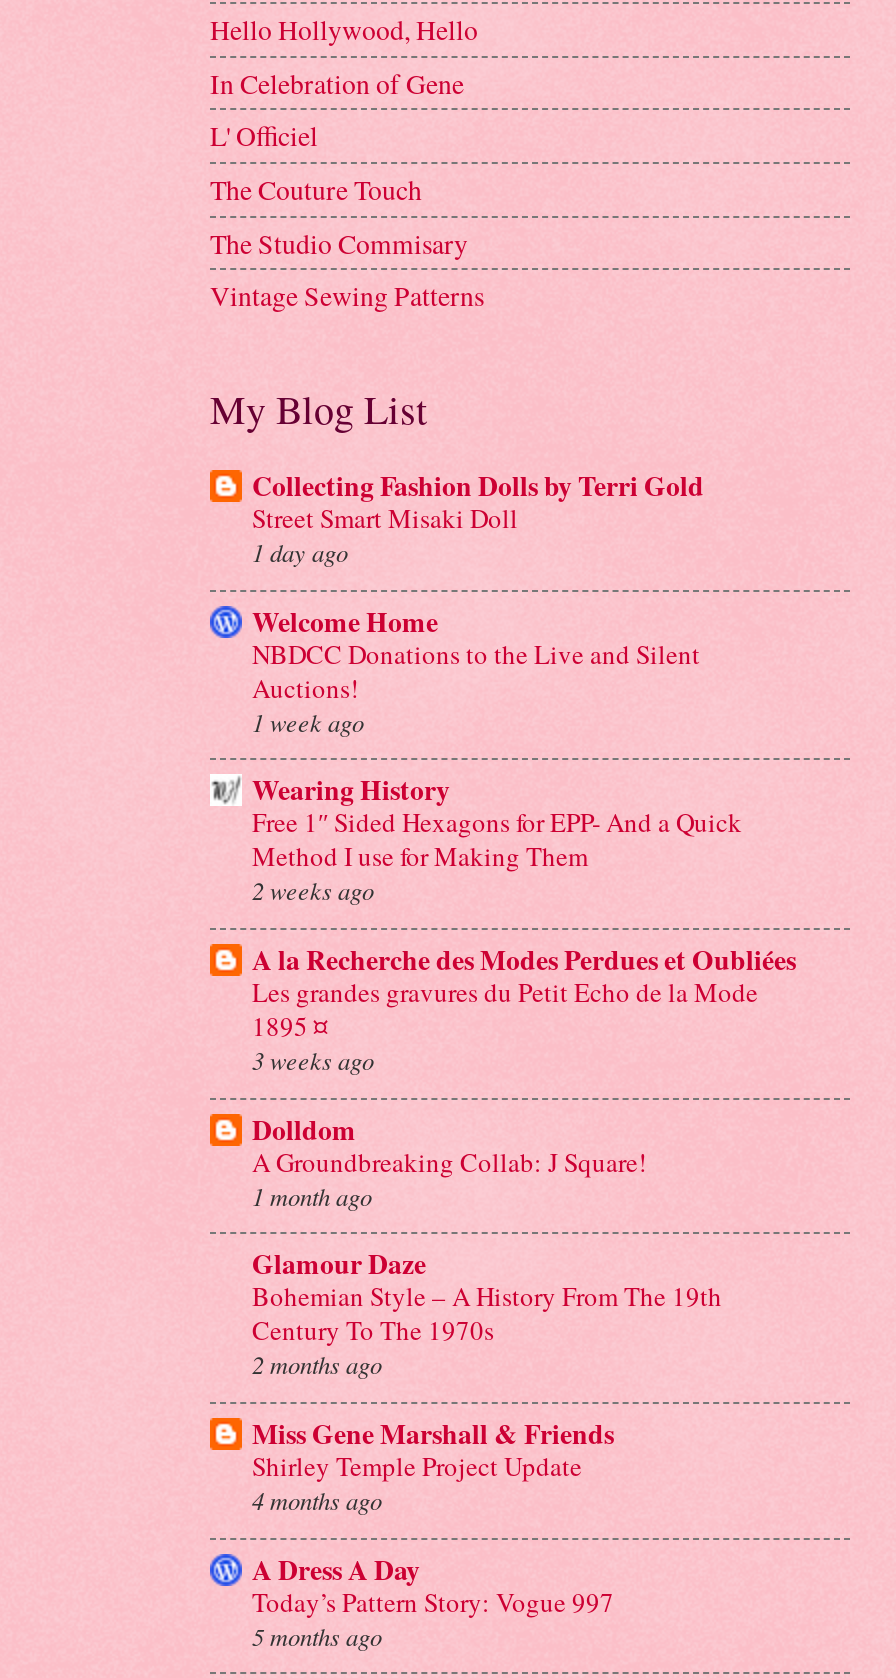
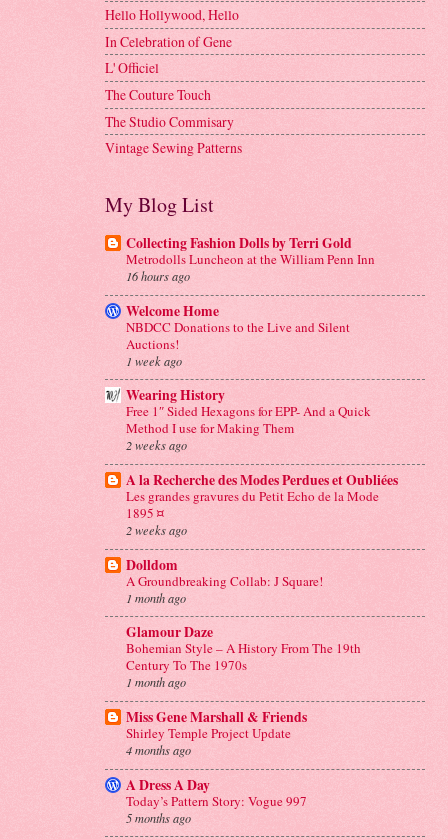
- Street Smart Misaki Doll
- 1 day ago
+ Metrodolls Luncheon at the William Penn Inn
+ 16 hours ago

- 3 weeks ago
+ 2 weeks ago

- 2 months ago
+ 1 month ago
